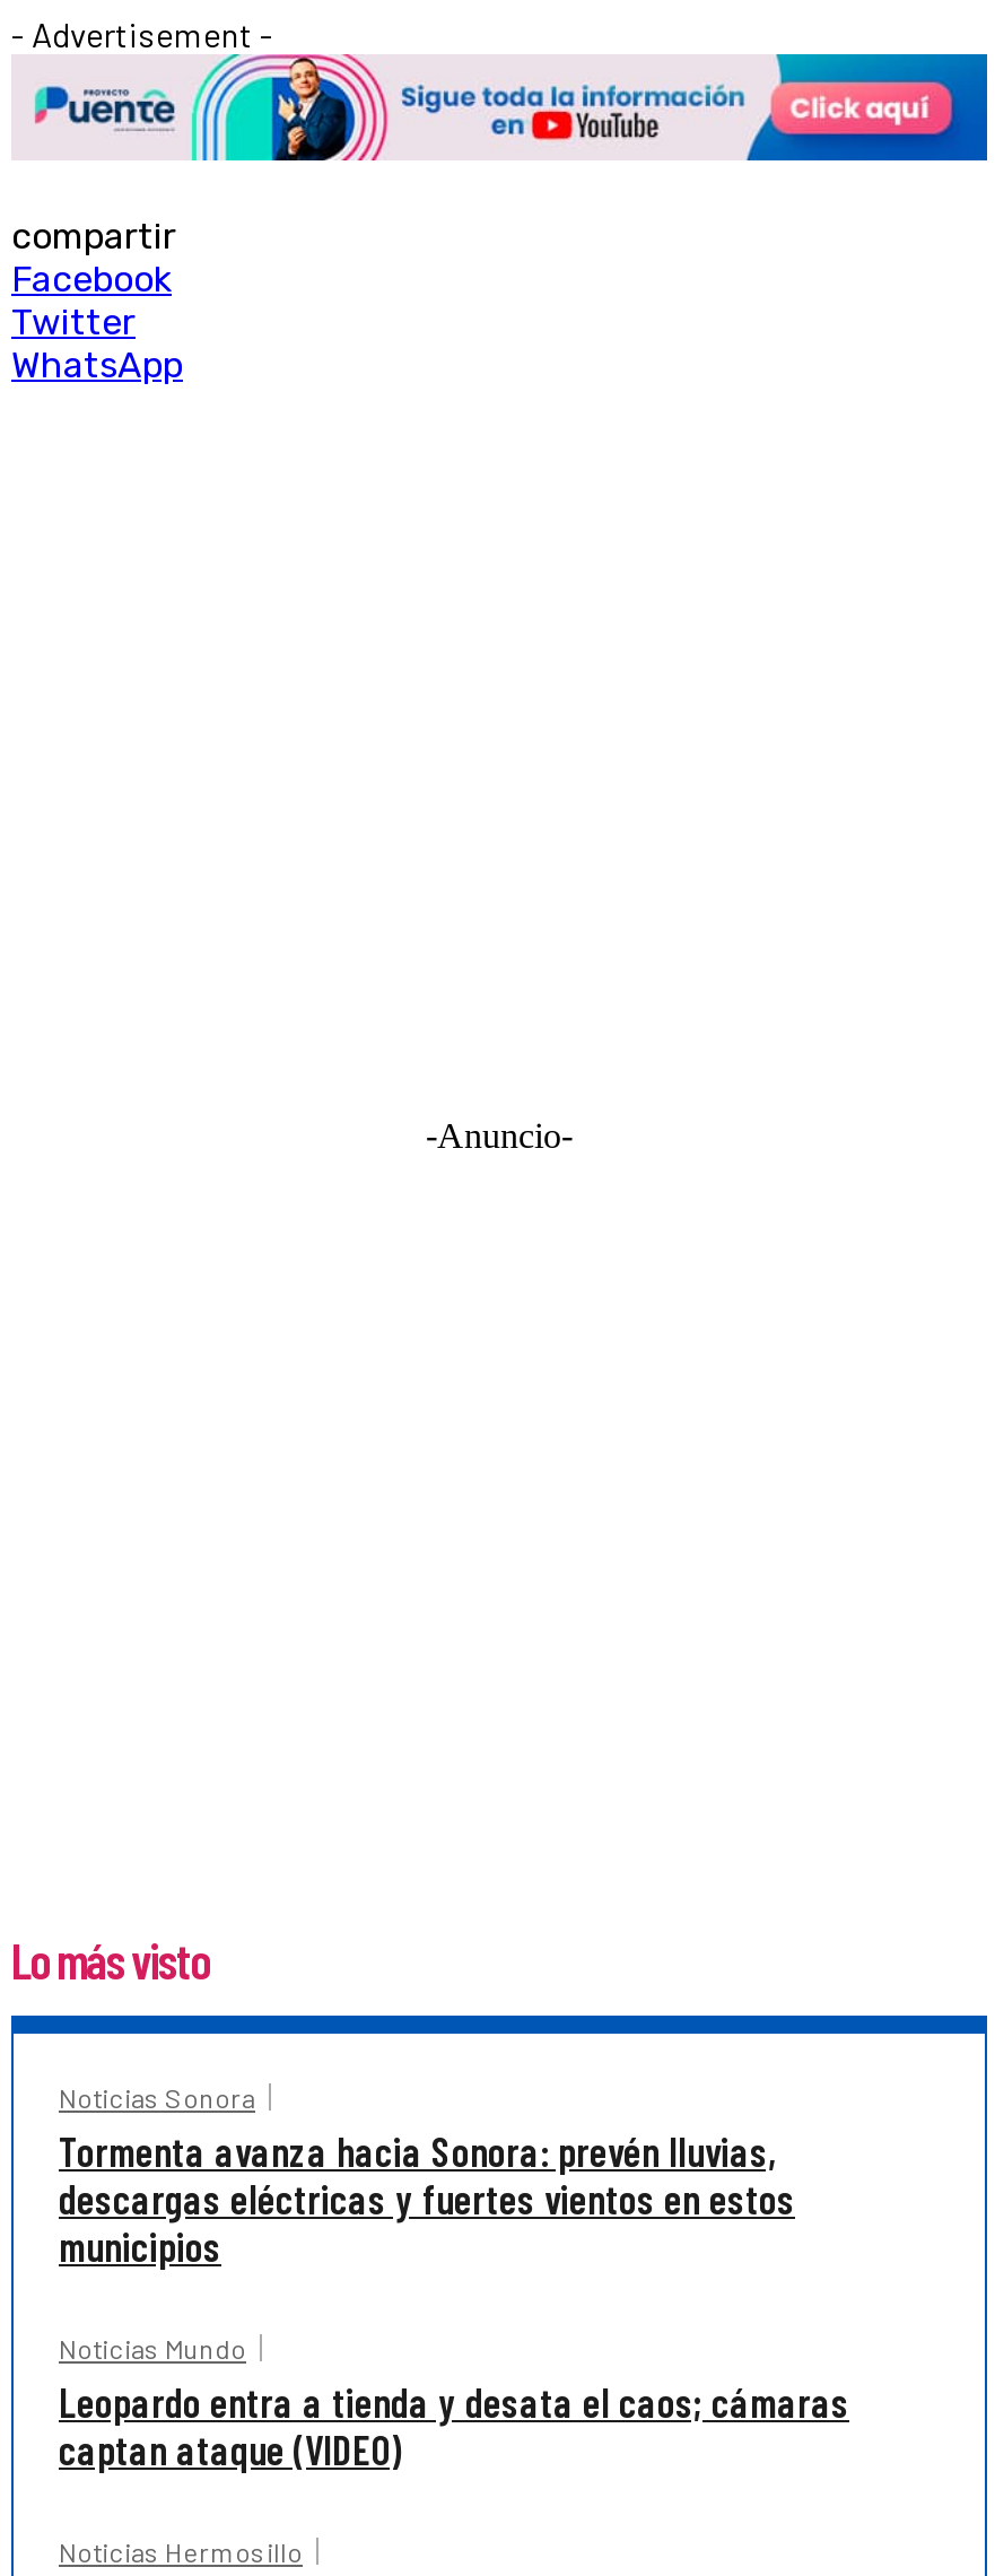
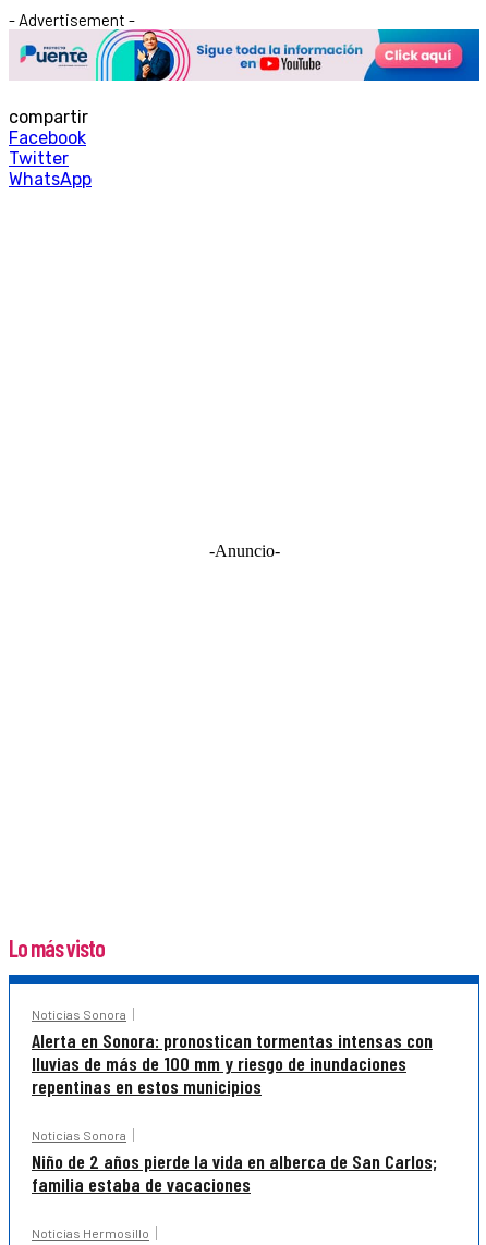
- Tormenta avanza hacia Sonora: prevén lluvias,
- descargas eléctricas y fuertes vientos en estos
- municipios
+ Alerta en Sonora: pronostican tormentas intensas con
+ lluvias de más de 100 mm y riesgo de inundaciones
+ repentinas en estos municipios

- Noticias Mundo
- Leopardo entra a tienda y desata el caos; cámaras
- captan ataque (VIDEO)
+ Noticias Sonora
+ Niño de 2 años pierde la vida en alberca de San Carlos;
+ familia estaba de vacaciones
